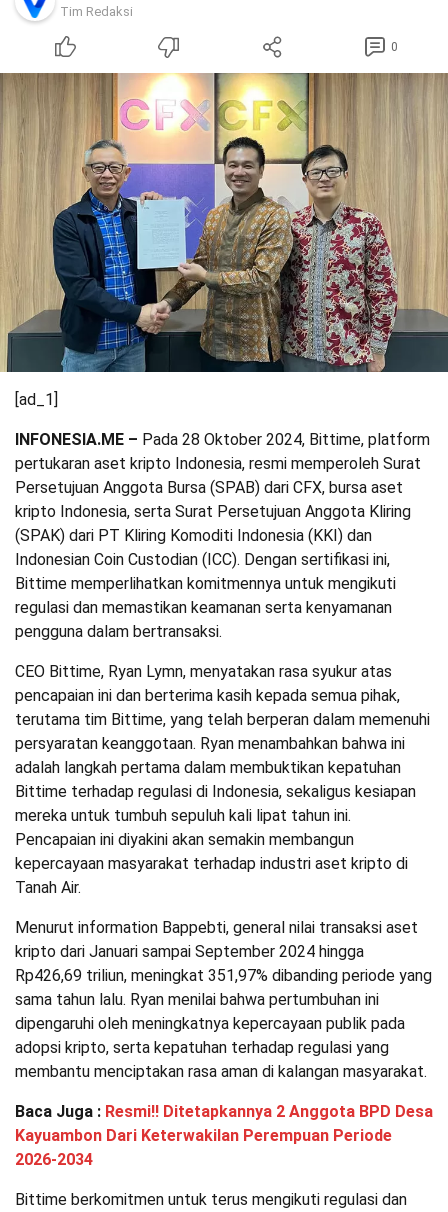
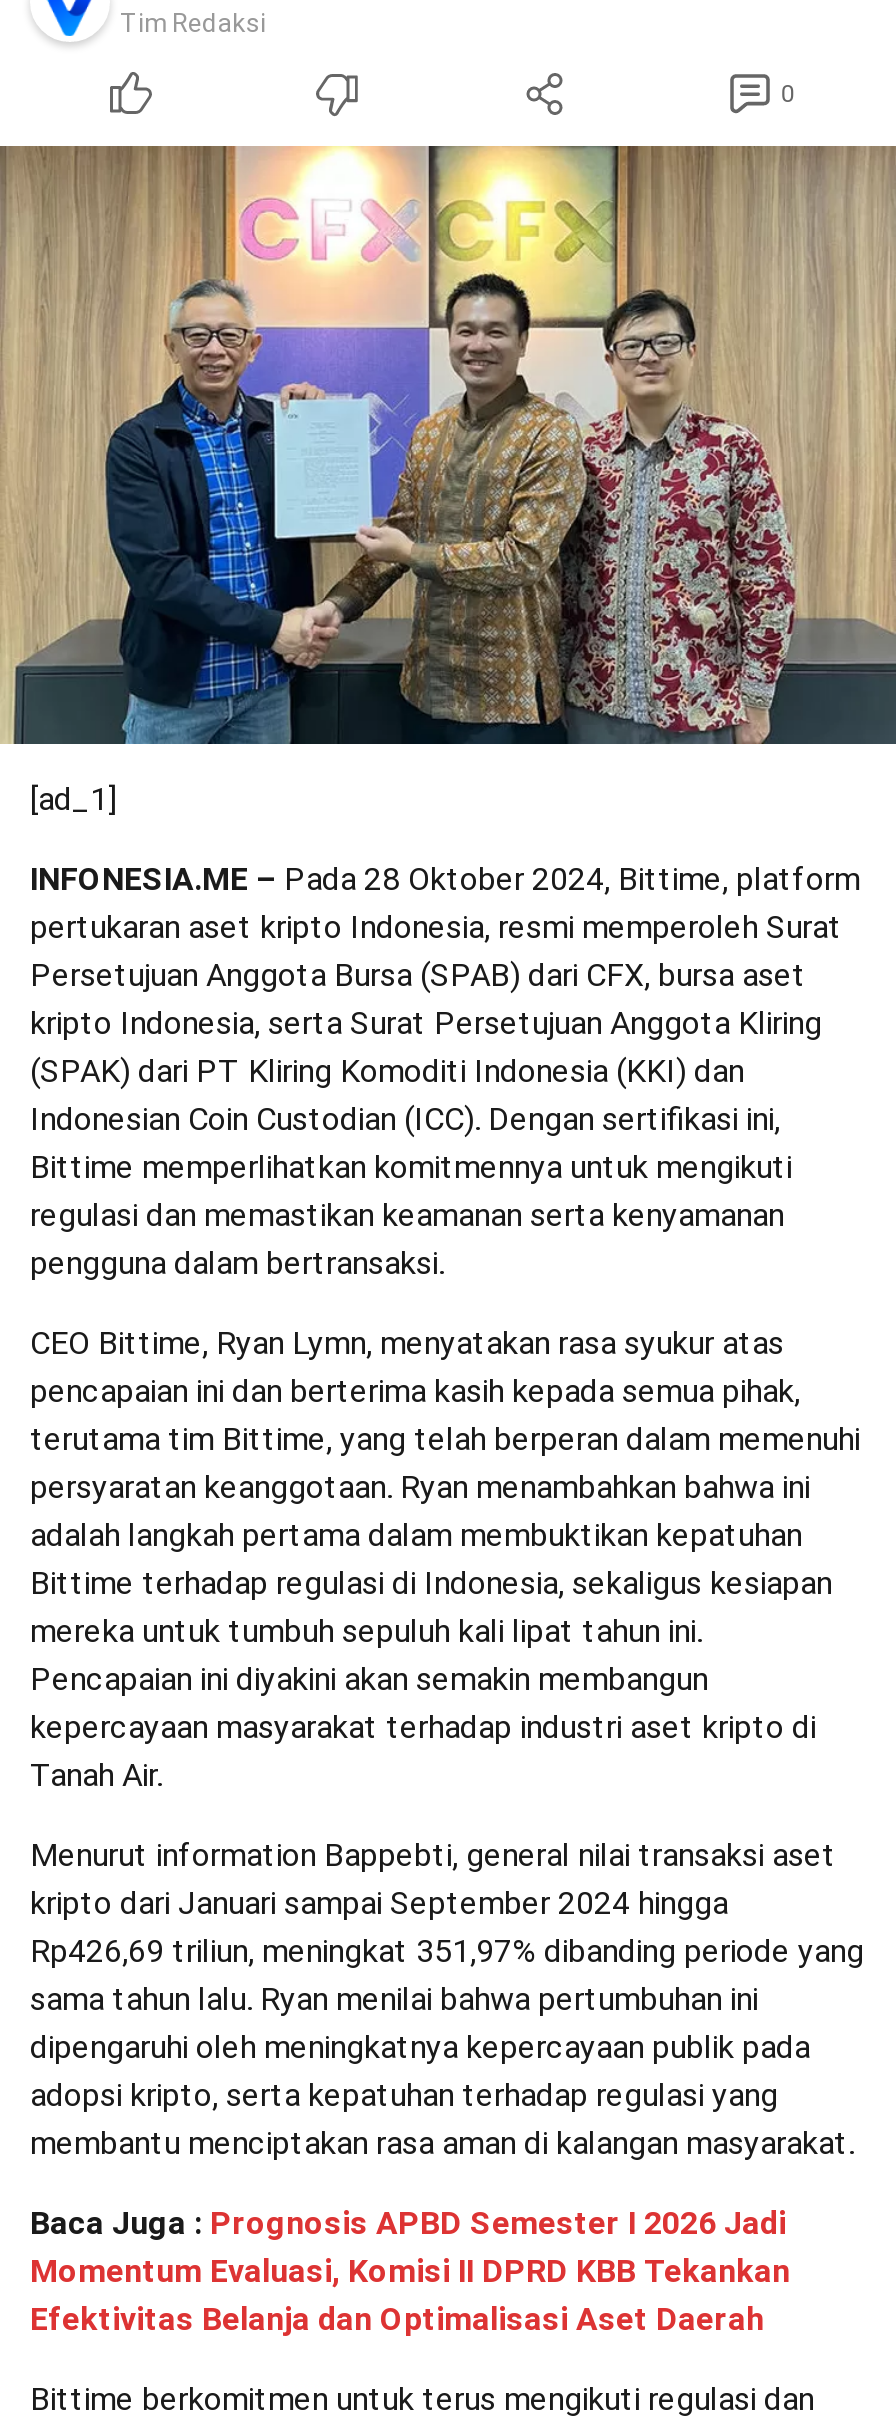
- Baca Juga : Resmi!! Ditetapkannya 2 Anggota BPD Desa
- Kayuambon Dari Keterwakilan Perempuan Periode
- 2026-2034
+ Baca Juga : Prognosis APBD Semester I 2026 Jadi
+ Momentum Evaluasi, Komisi II DPRD KBB Tekankan
+ Efektivitas Belanja dan Optimalisasi Aset Daerah
